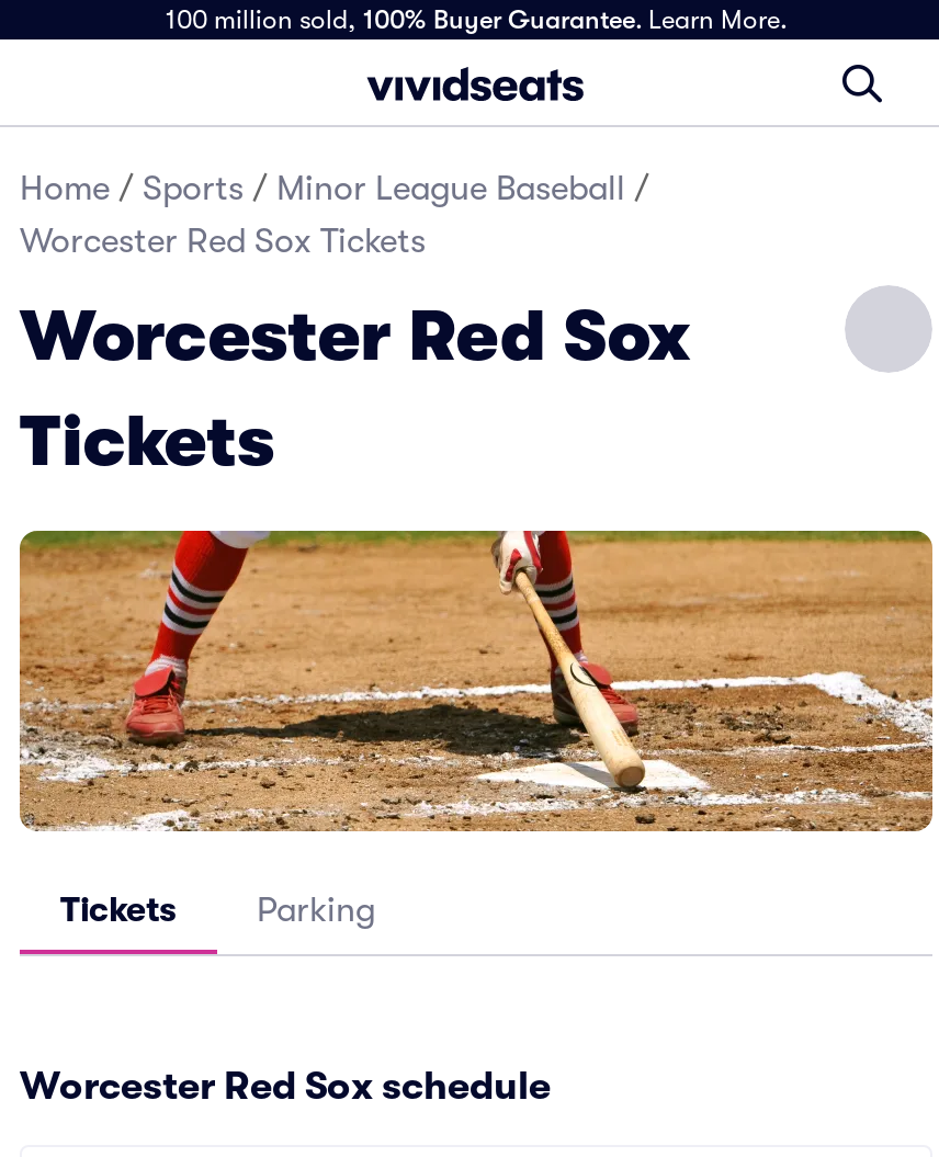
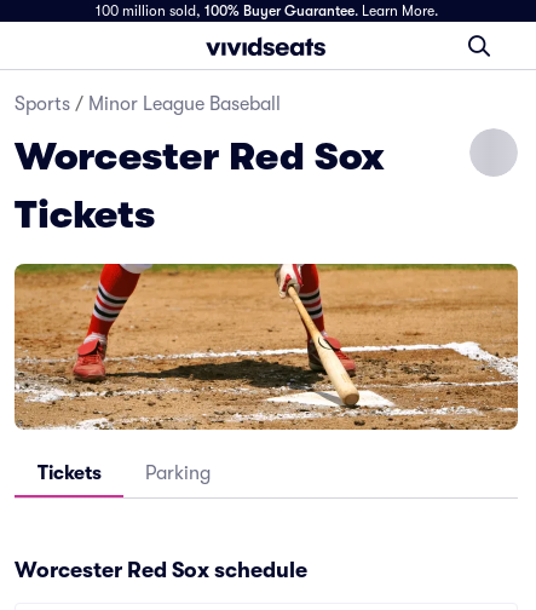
- Home / Sports / Minor League Baseball /
- Worcester Red Sox Tickets
+ Sports / Minor League Baseball
